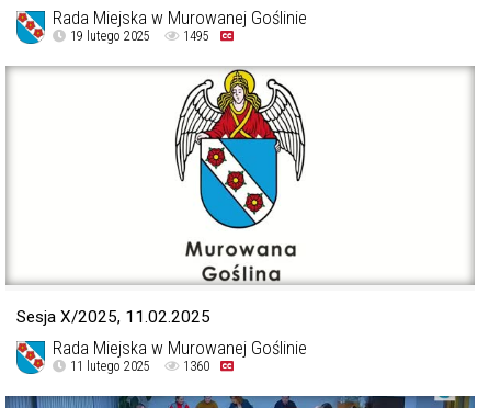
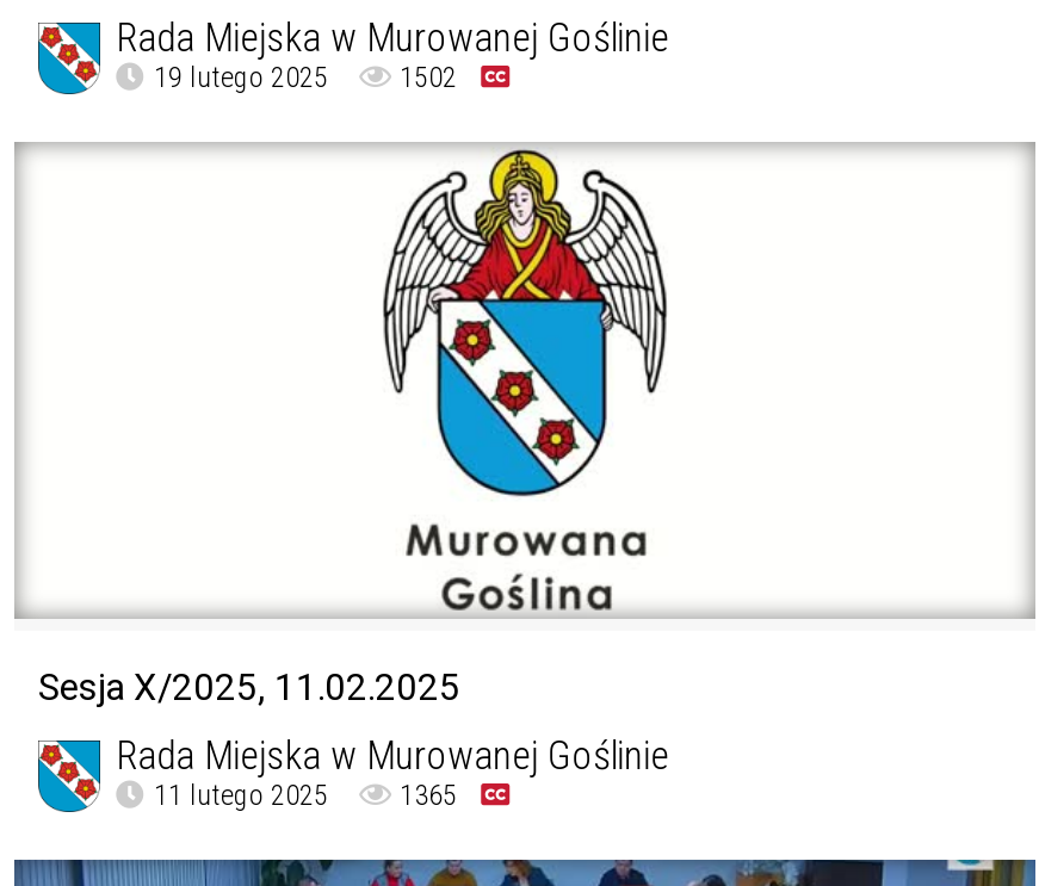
- 19 lutego 2025 1495
+ 19 lutego 2025 1502

- 11 lutego 2025 1360
+ 11 lutego 2025 1365
